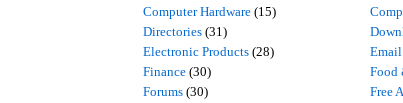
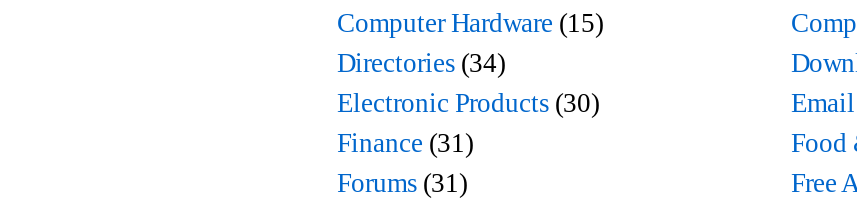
- Directories (31)
+ Directories (34)

- Electronic Products (28)
+ Electronic Products (30)

- Finance (30)
+ Finance (31)

- Forums (30)
+ Forums (31)
